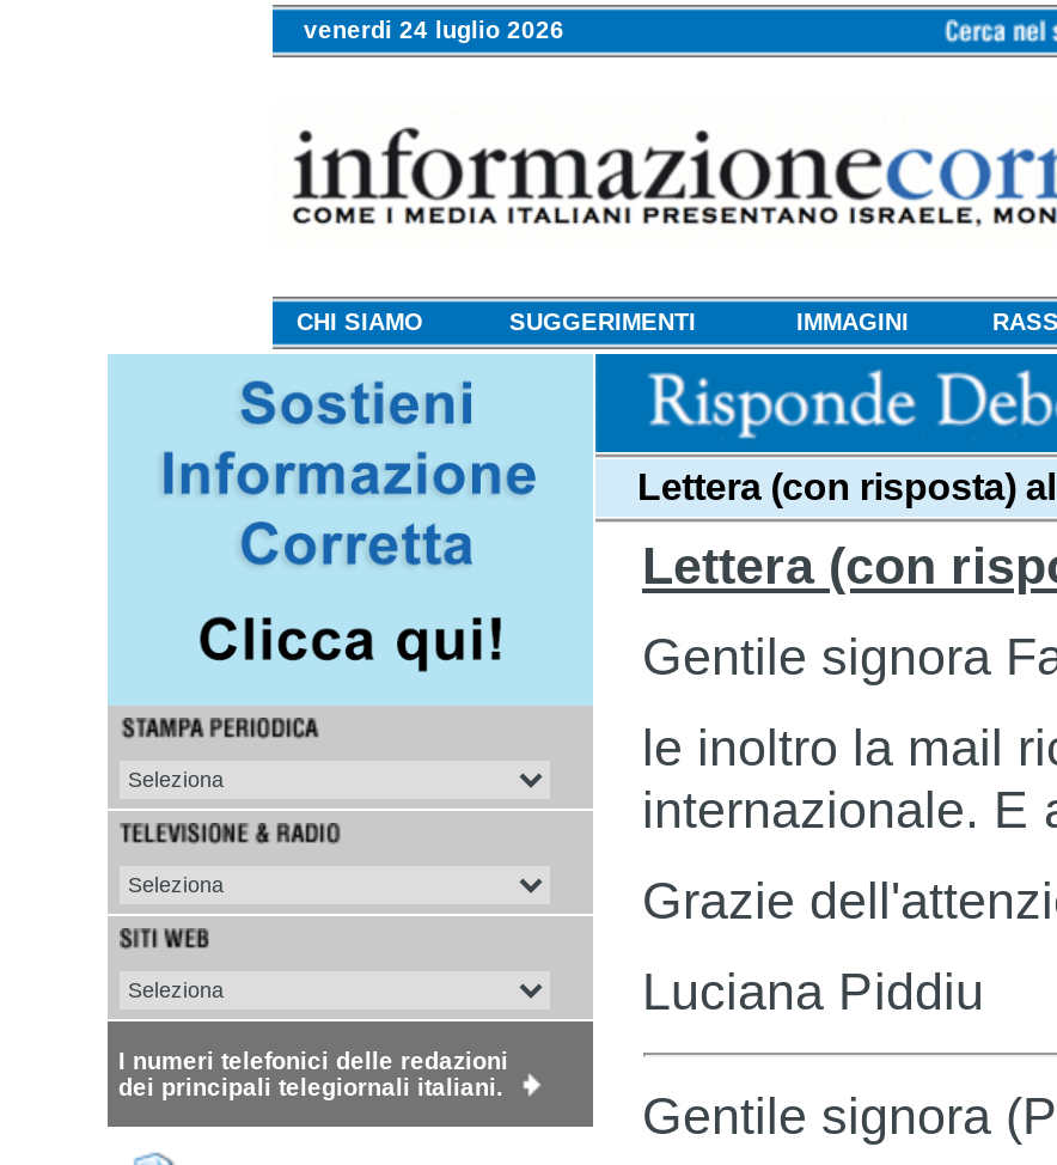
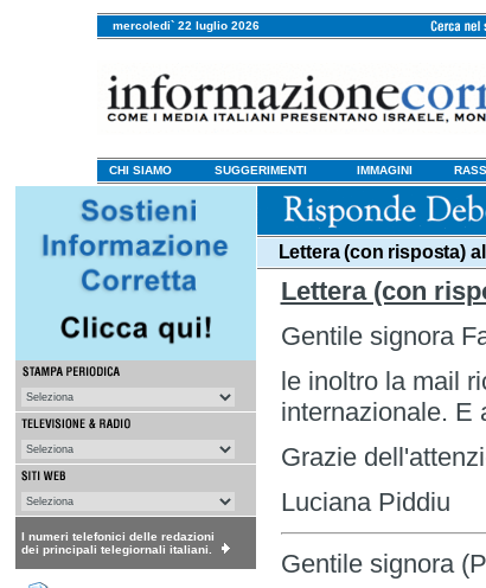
- venerdi 24 luglio 2026
+ mercoledi` 22 luglio 2026
